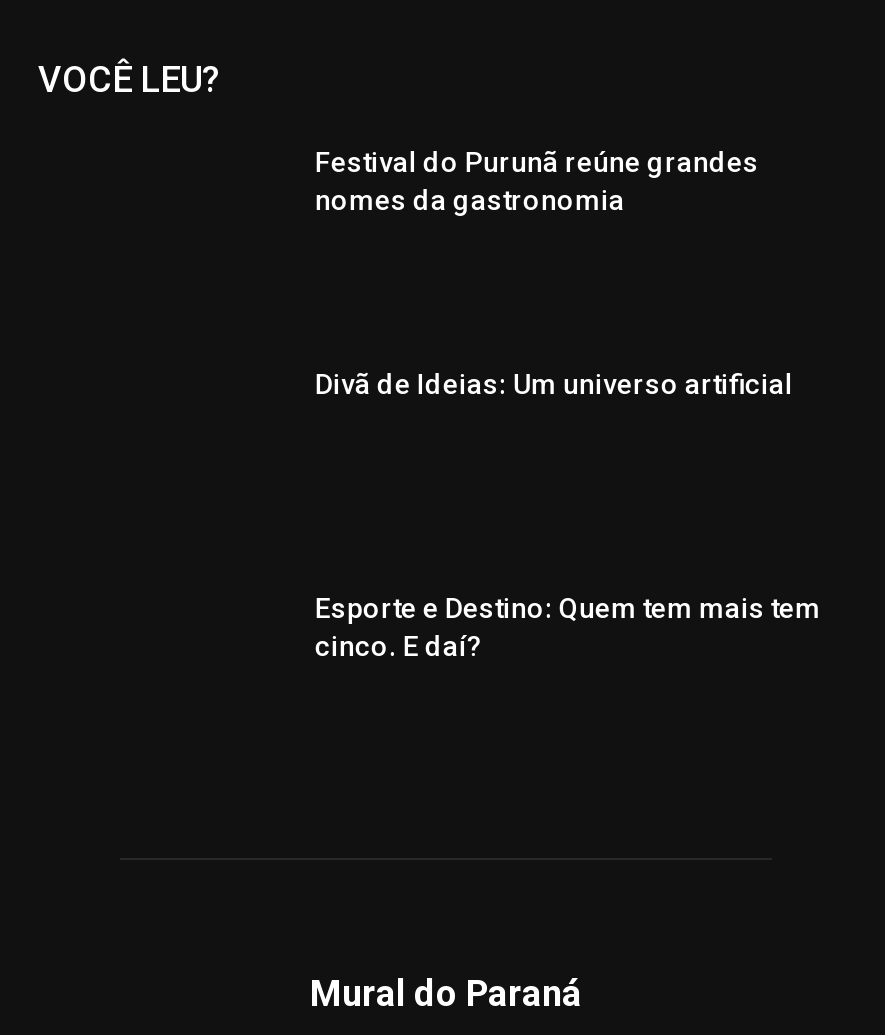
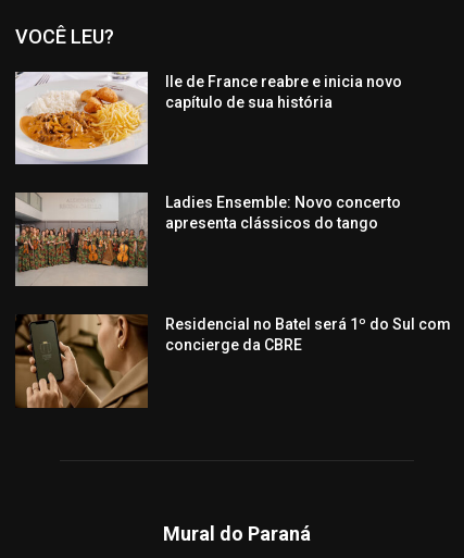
+ [image]

+ [image]

+ [image]

- Festival do Purunã reúne grandes
- nomes da gastronomia
+ Ile de France reabre e inicia novo
+ capítulo de sua história

- Divã de Ideias: Um universo artificial
+ Ladies Ensemble: Novo concerto
+ apresenta clássicos do tango

- Esporte e Destino: Quem tem mais tem
- cinco. E daí?
+ Residencial no Batel será 1º do Sul com
+ concierge da CBRE
